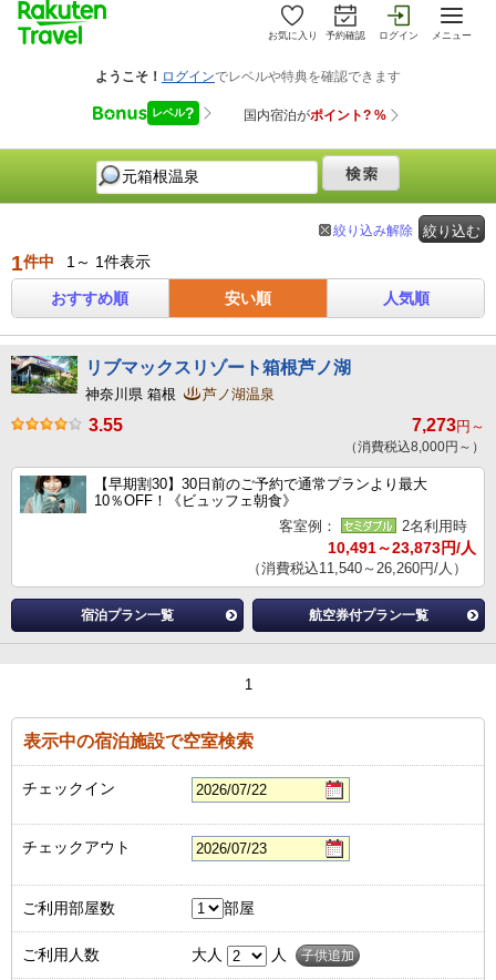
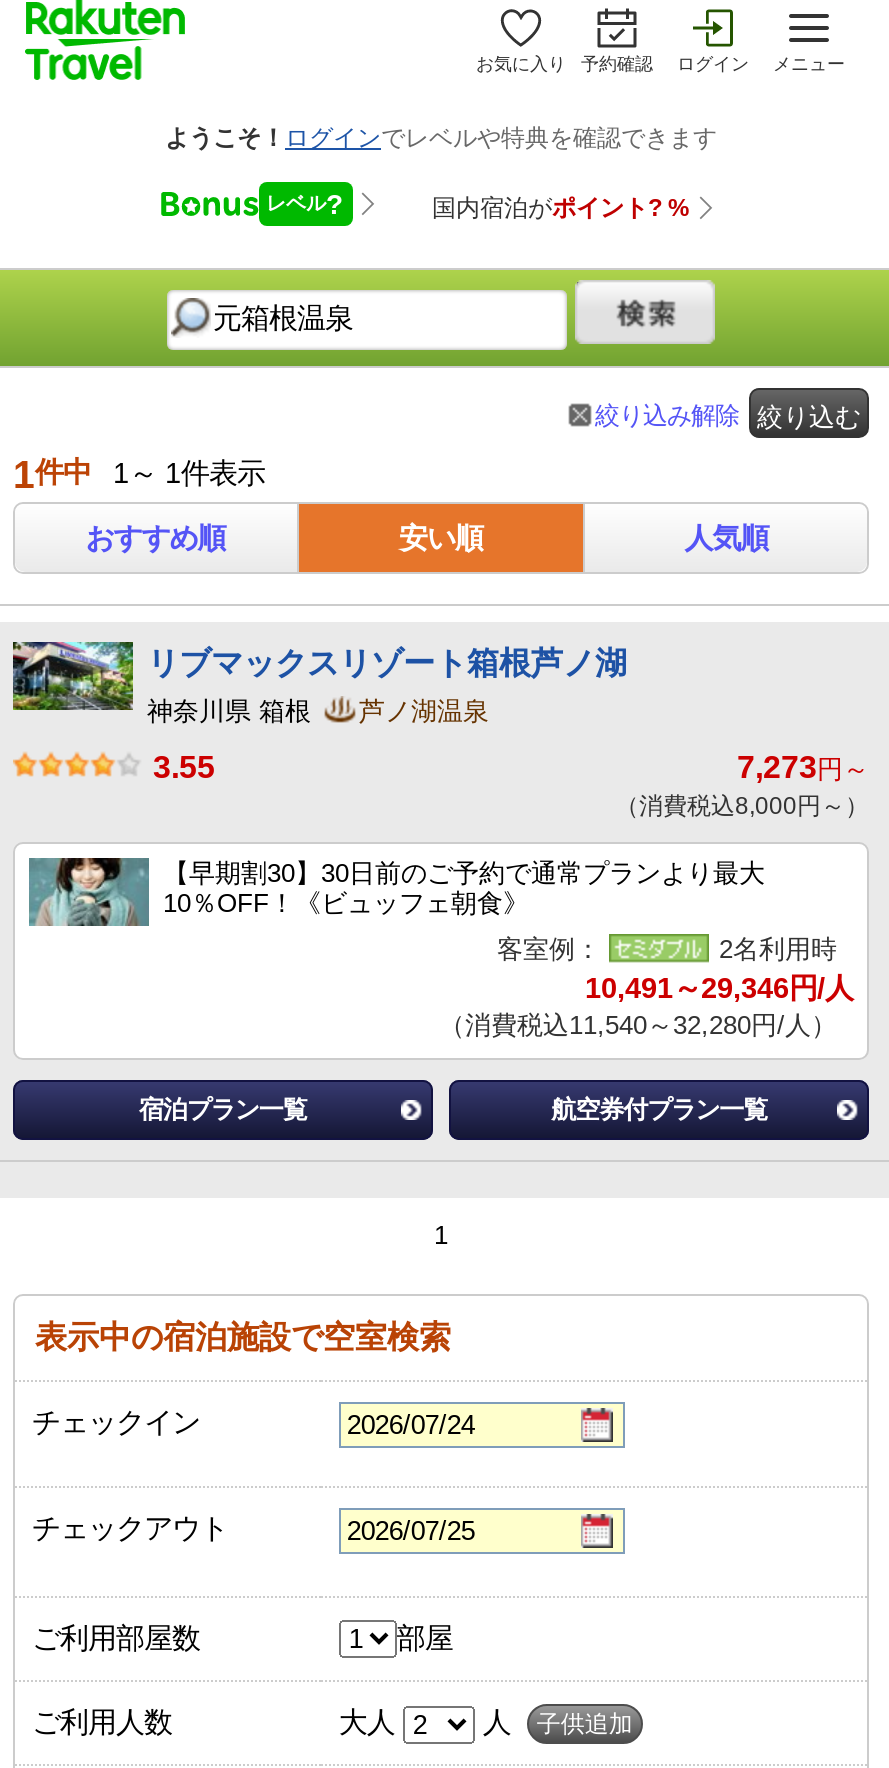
- 10,491～23,873円/人
+ 10,491～29,346円/人

- （消費税込11,540～26,260円/人）
+ （消費税込11,540～32,280円/人）
